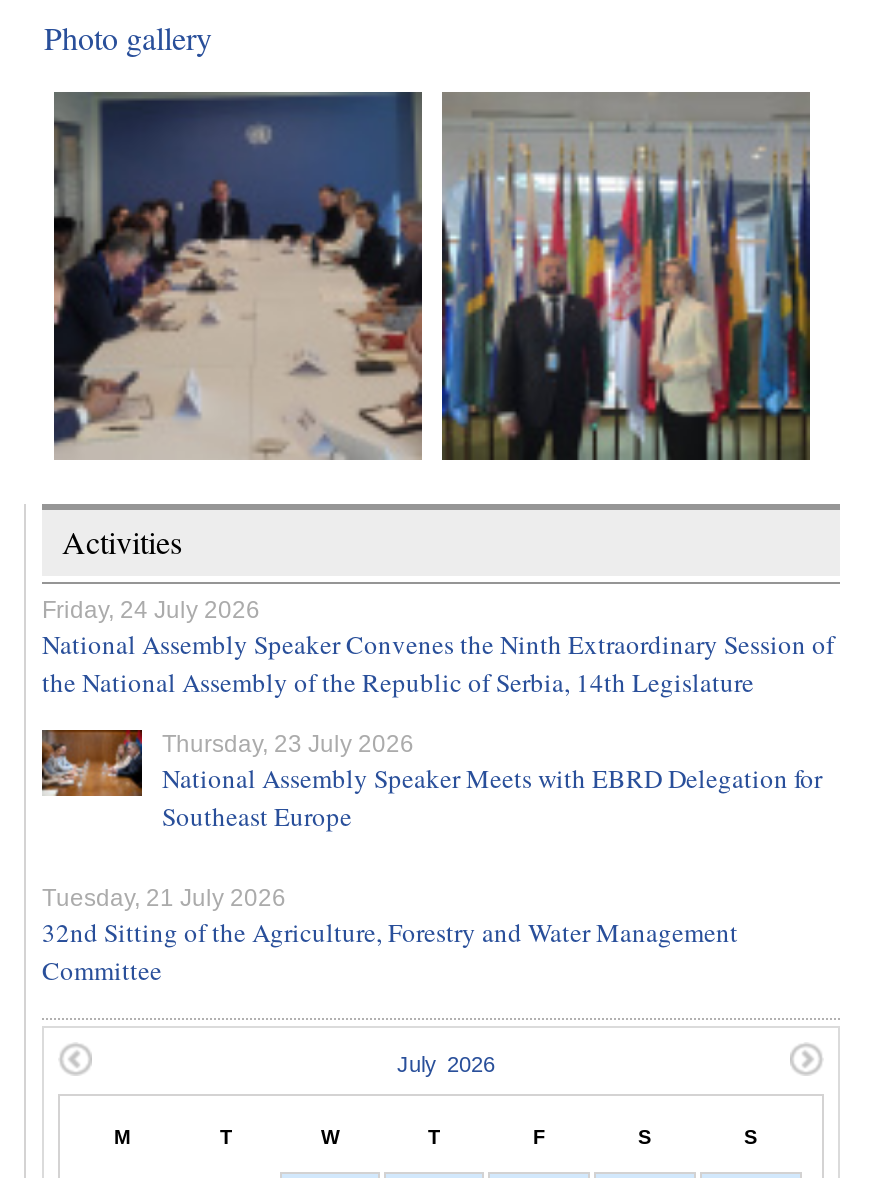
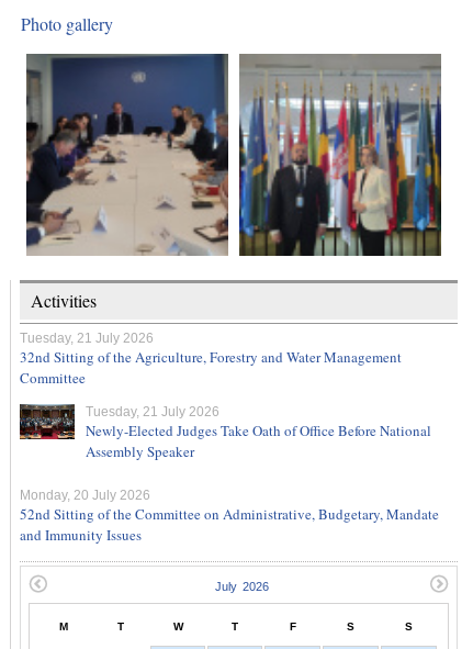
- Friday, 24 July 2026
- National Assembly Speaker Convenes the Ninth Extraordinary Session of
- the National Assembly of the Republic of Serbia, 14th Legislature
- Thursday, 23 July 2026
- National Assembly Speaker Meets with EBRD Delegation for
- Southeast Europe

- [image]
+ [image]

moved up: Tuesday, 21 July 2026 | 32nd Sitting of the Agriculture, Forestry and Water Management | Committee

+ Tuesday, 21 July 2026
+ Newly-Elected Judges Take Oath of Office Before National
+ Assembly Speaker
+ Monday, 20 July 2026
+ 52nd Sitting of the Committee on Administrative, Budgetary, Mandate
+ and Immunity Issues
